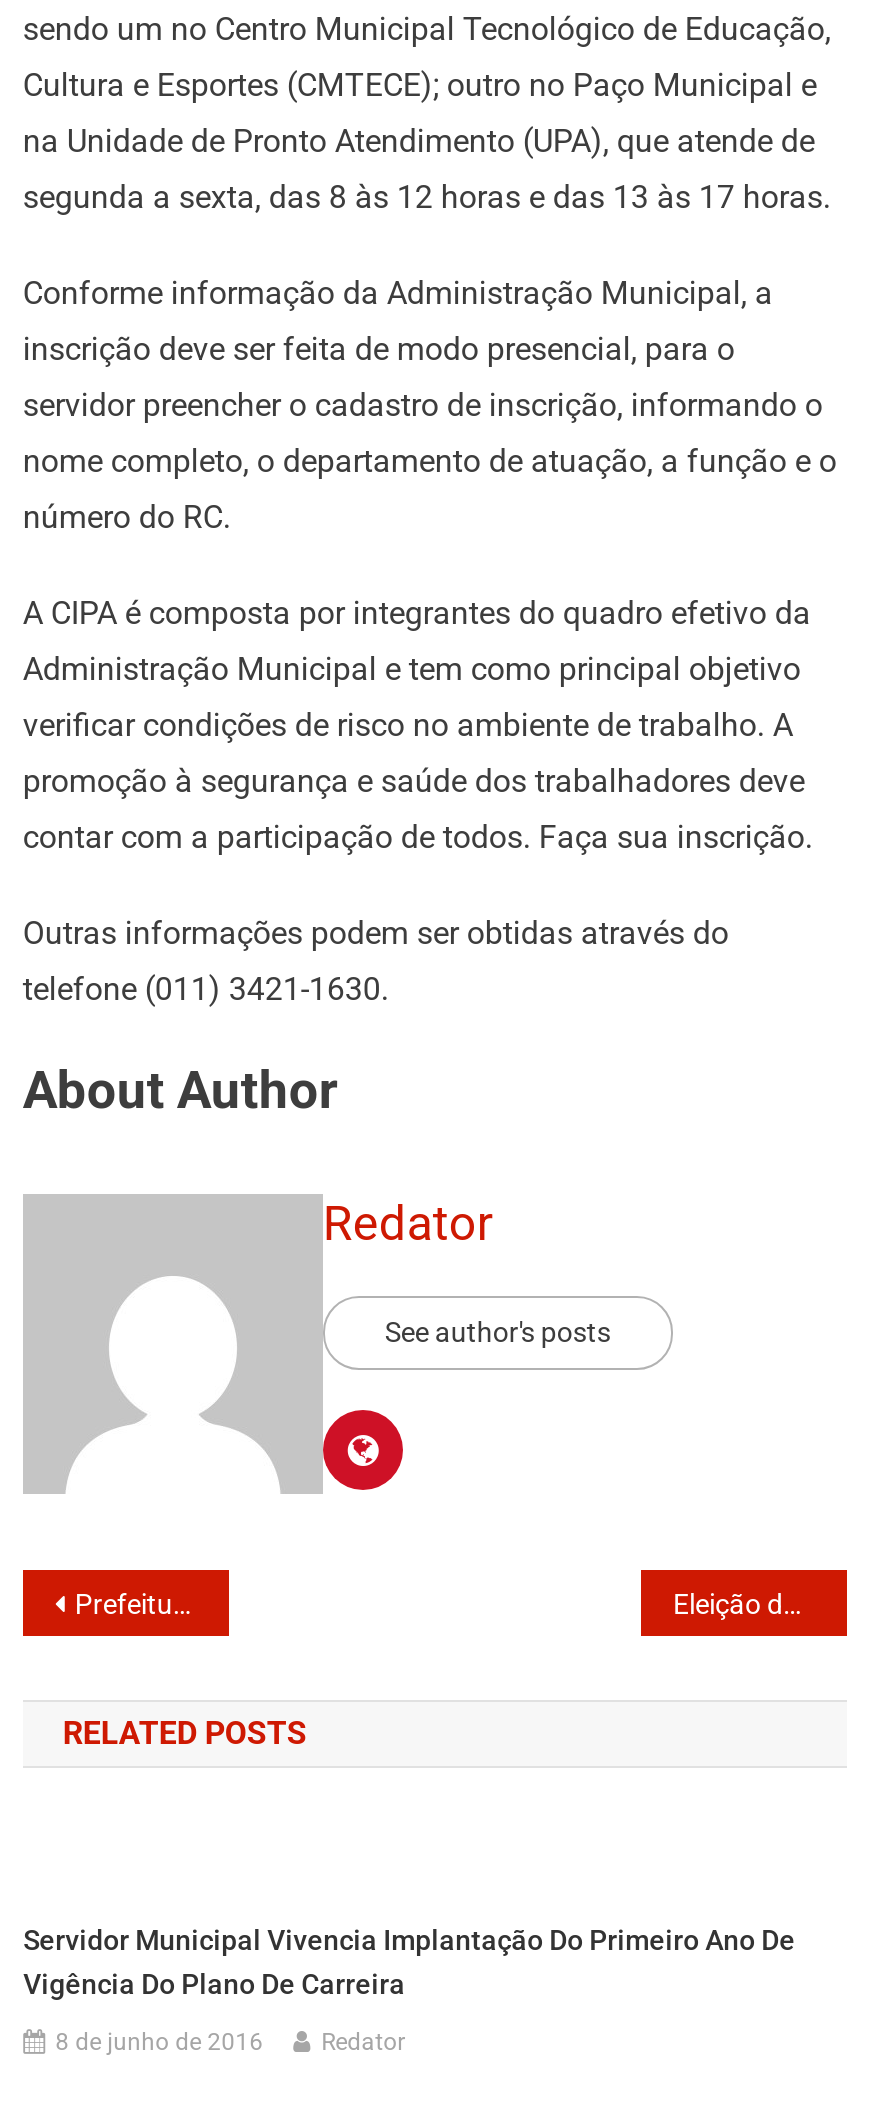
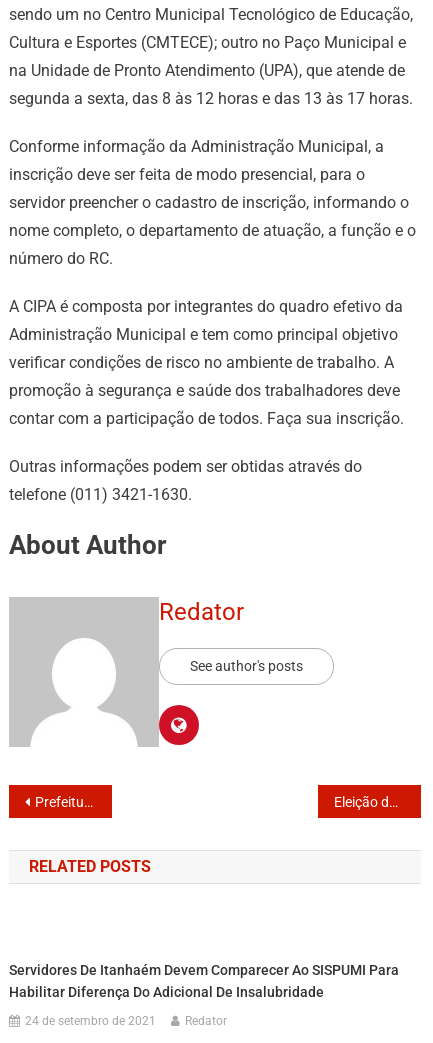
- Servidor Municipal Vivencia Implantação Do Primeiro Ano De
- Vigência Do Plano De Carreira
+ Servidores De Itanhaém Devem Comparecer Ao SISPUMI Para
+ Habilitar Diferença Do Adicional De Insalubridade

- 8 de junho de 2016
+ 24 de setembro de 2021
